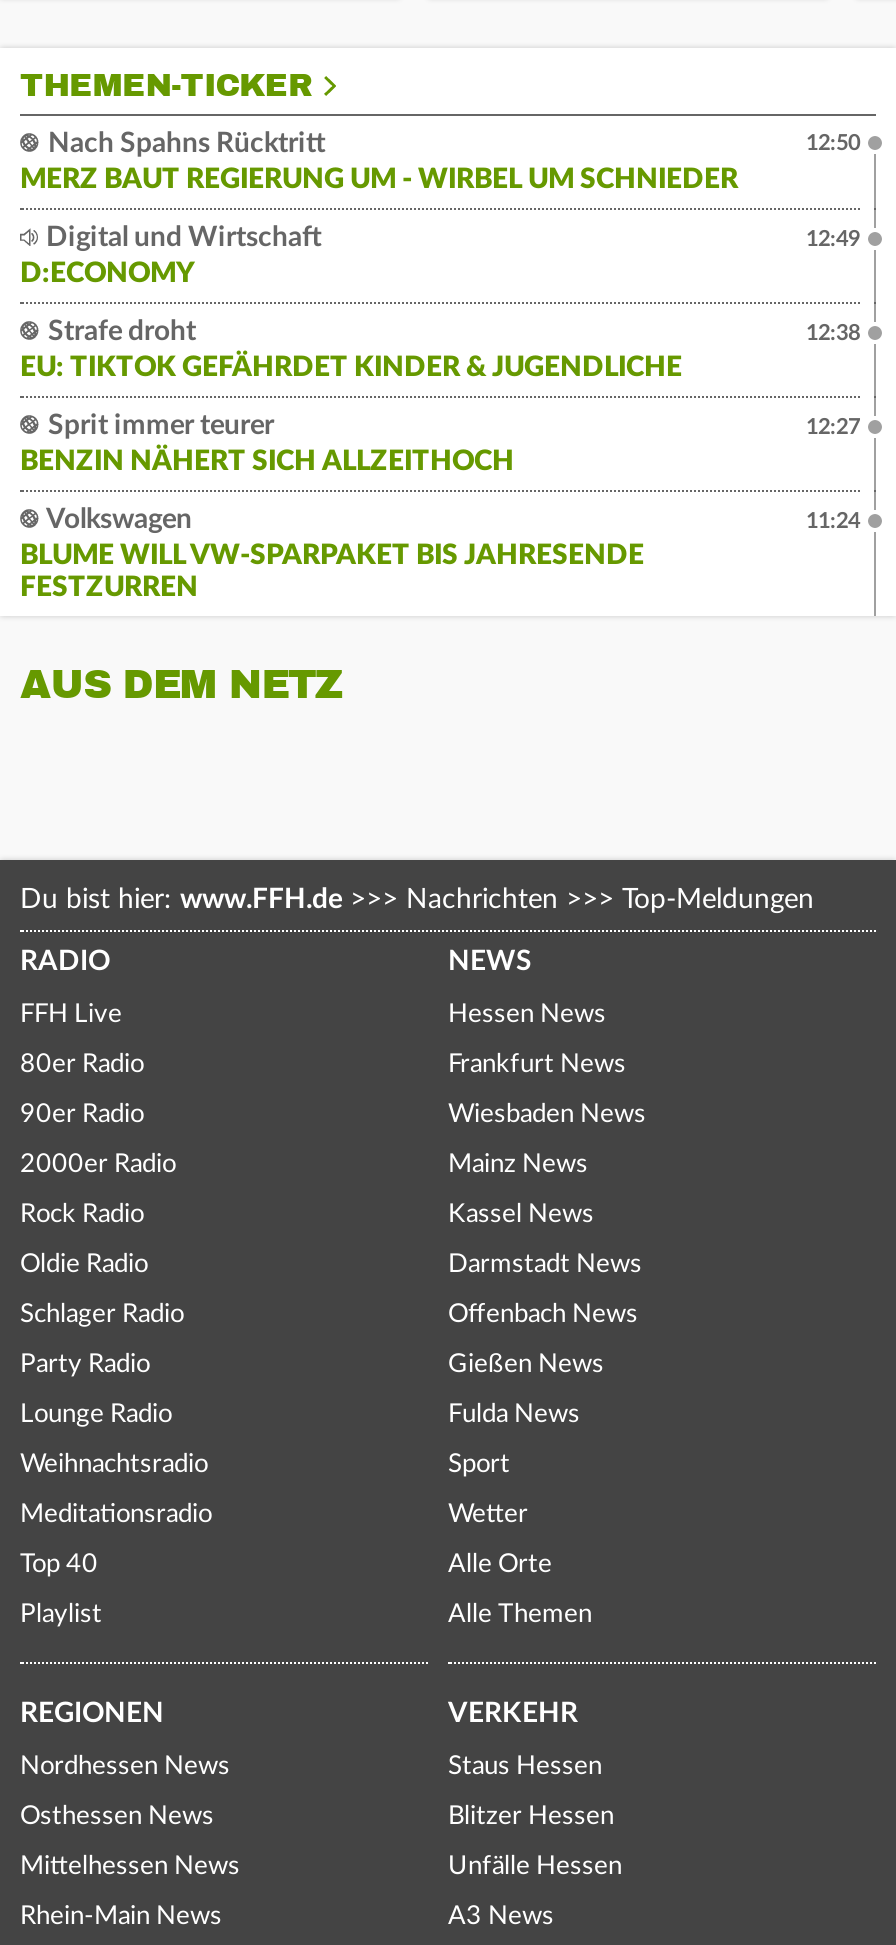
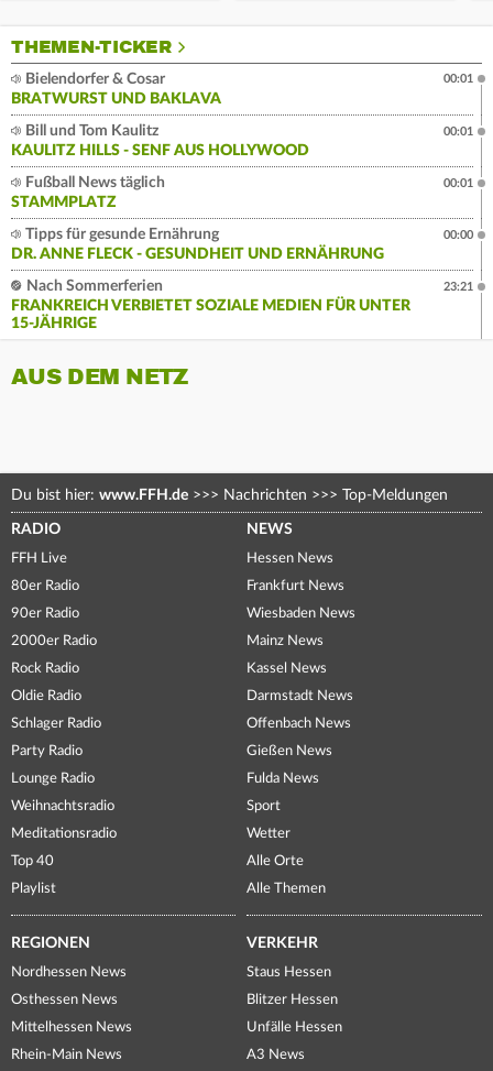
- Nach Spahns Rücktritt
- MERZ BAUT REGIERUNG UM - WIRBEL UM SCHNIEDER
+ Bielendorfer & Cosar
+ BRATWURST UND BAKLAVA

- 12:50
+ 00:01

- Digital und Wirtschaft
- D:ECONOMY
+ Bill und Tom Kaulitz
+ KAULITZ HILLS - SENF AUS HOLLYWOOD

- 12:49
+ 00:01

- Strafe droht
- EU: TIKTOK GEFÄHRDET KINDER & JUGENDLICHE
+ Fußball News täglich
+ STAMMPLATZ

- 12:38
+ 00:01

- Sprit immer teurer
- BENZIN NÄHERT SICH ALLZEITHOCH
+ Tipps für gesunde Ernährung
+ DR. ANNE FLECK - GESUNDHEIT UND ERNÄHRUNG

- 12:27
+ 00:00

- Volkswagen
- BLUME WILL VW-SPARPAKET BIS JAHRESENDE
- FESTZURREN
+ Nach Sommerferien
+ FRANKREICH VERBIETET SOZIALE MEDIEN FÜR UNTER
+ 15-JÄHRIGE

- 11:24
+ 23:21
